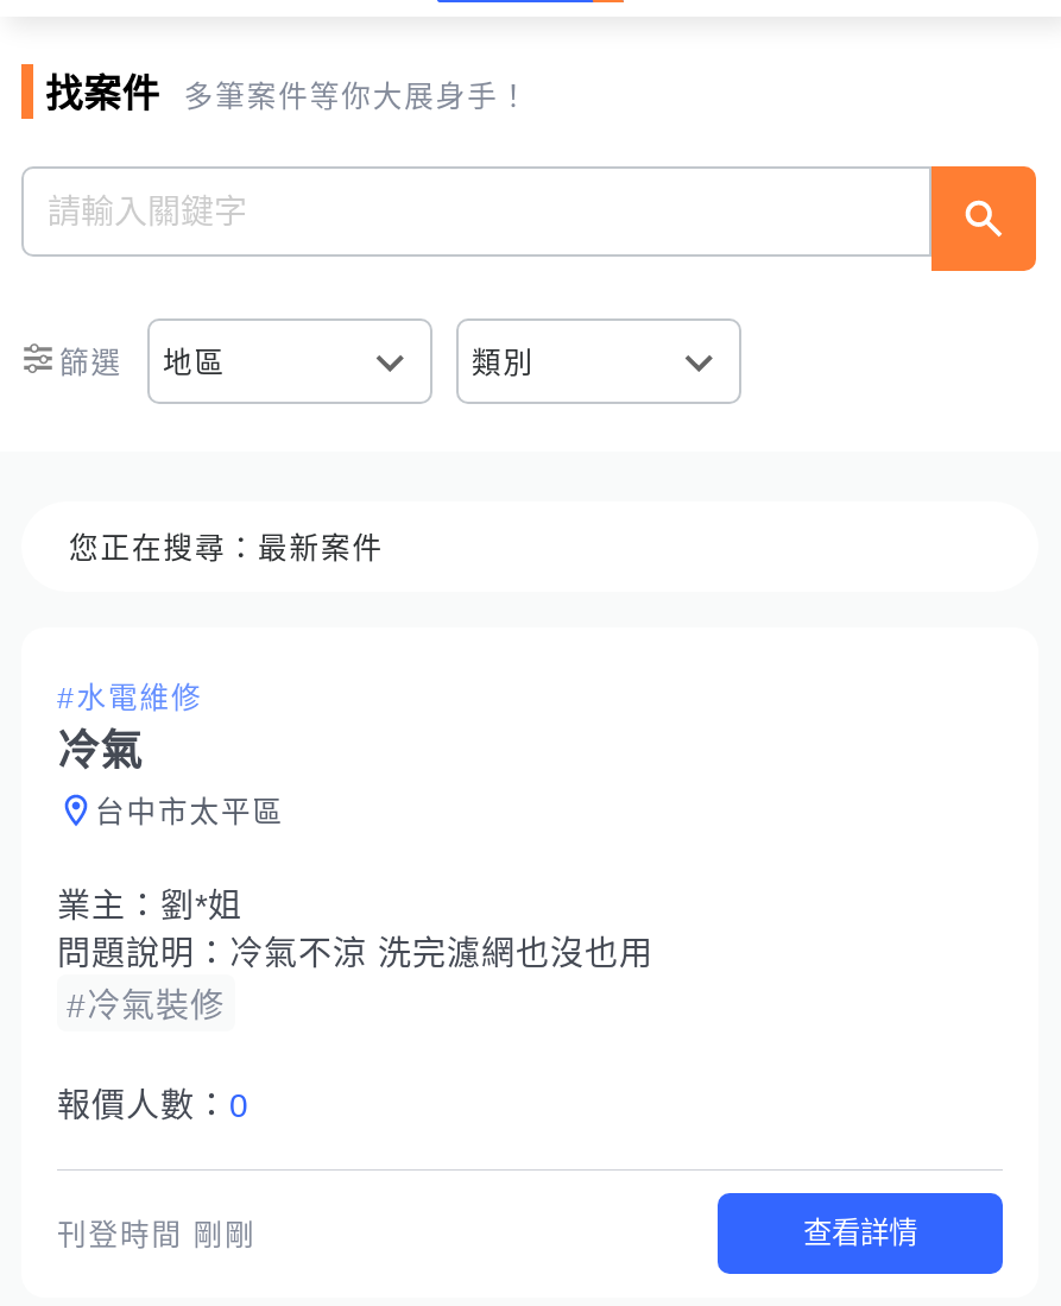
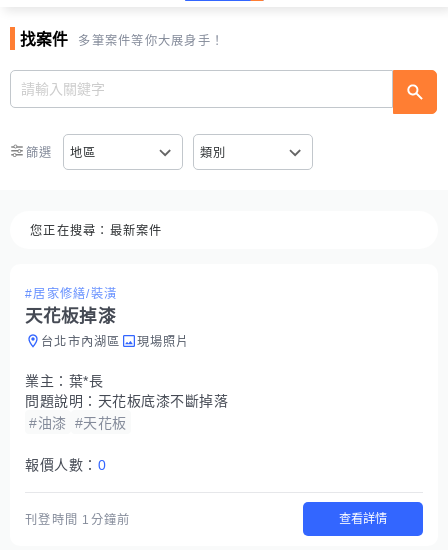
- #水電維修
- 冷氣
- 台中市太平區
+ #居家修繕/裝潢
+ 天花板掉漆
+ 台北市內湖區
+ 現場照片

- 業主：劉*姐
- 問題說明：冷氣不涼 洗完濾網也沒也用
- #冷氣裝修
+ 業主：葉*長
+ 問題說明：天花板底漆不斷掉落
+ #油漆 #天花板

- 刊登時間剛剛
+ 刊登時間1分鐘前
